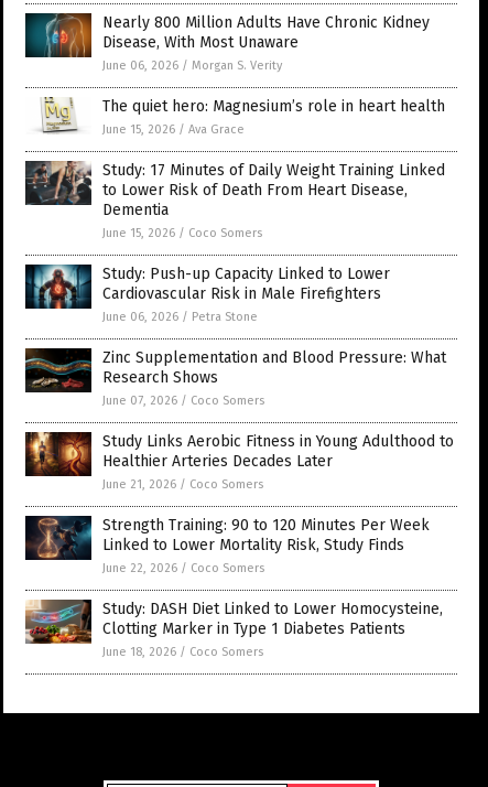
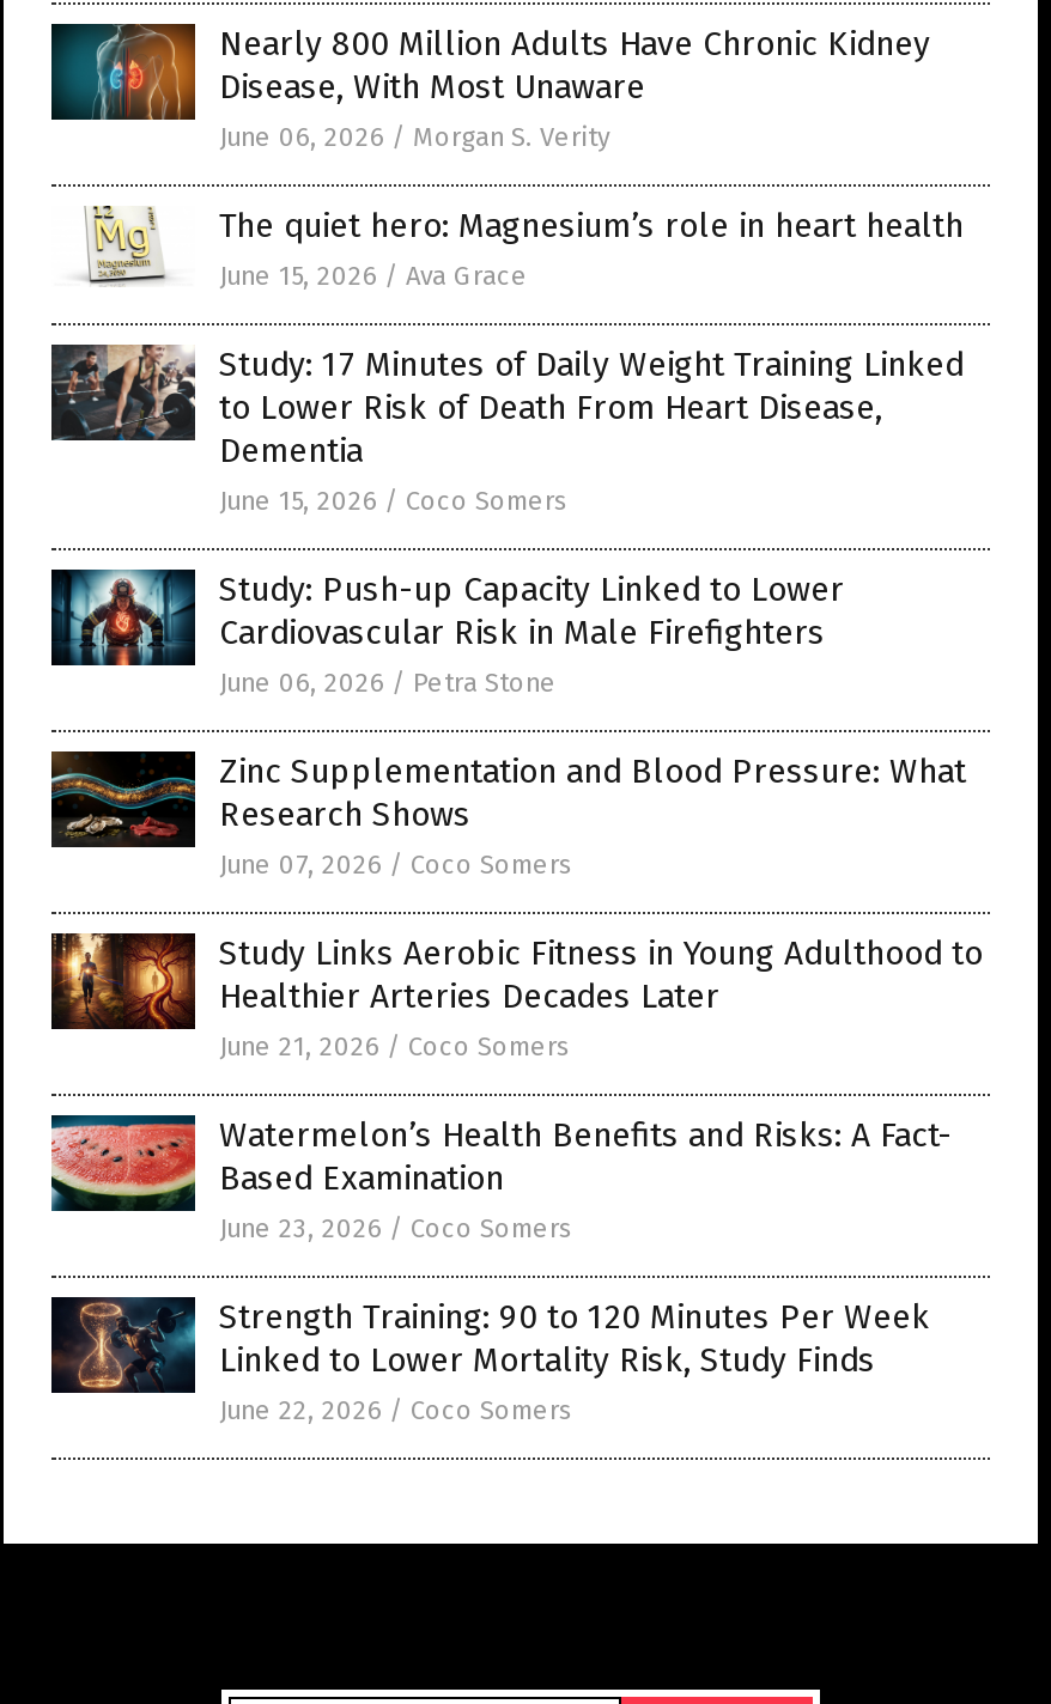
+ [image]
+ Watermelon’s Health Benefits and Risks: A Fact-
+ Based Examination
+ June 23, 2026 / Coco Somers

moved down: [image] | Strength Training: 90 to 120 Minutes Per Week | Linked to Lower Mortality Risk, Study Finds | June 22, 2026 / Coco Somers

- [image]
- Study: DASH Diet Linked to Lower Homocysteine,
- Clotting Marker in Type 1 Diabetes Patients
- June 18, 2026 / Coco Somers
